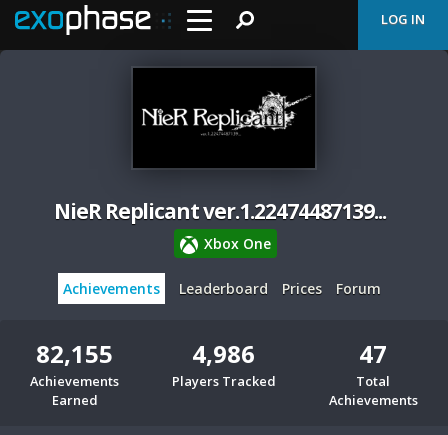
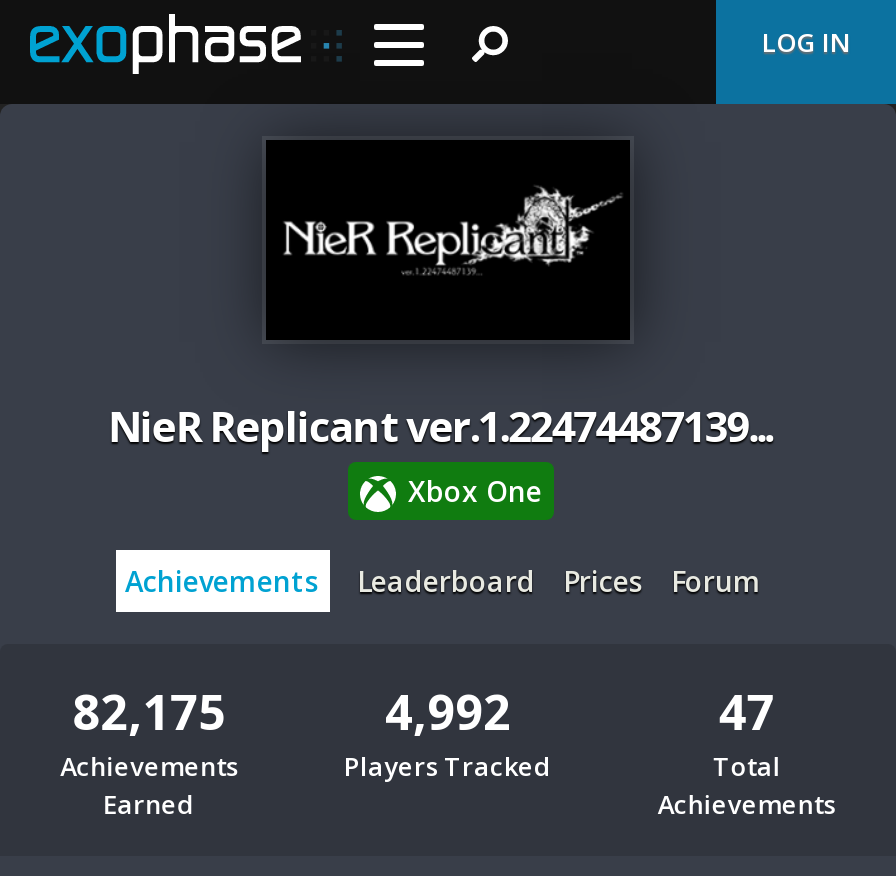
- 82,155
+ 82,175

- 4,986
+ 4,992
